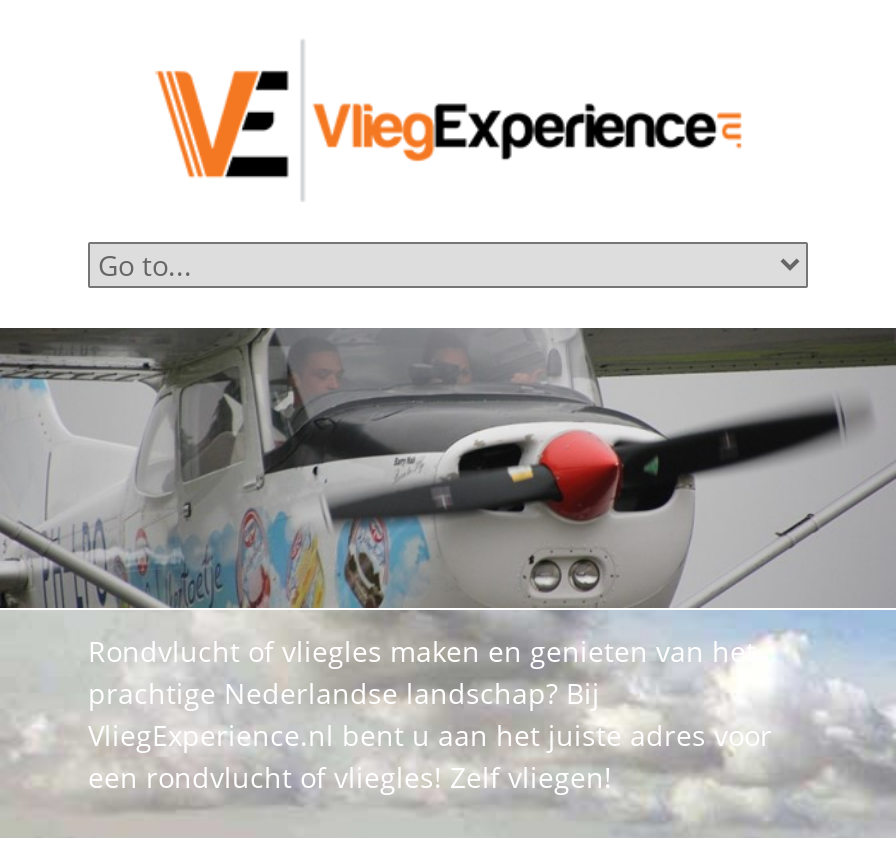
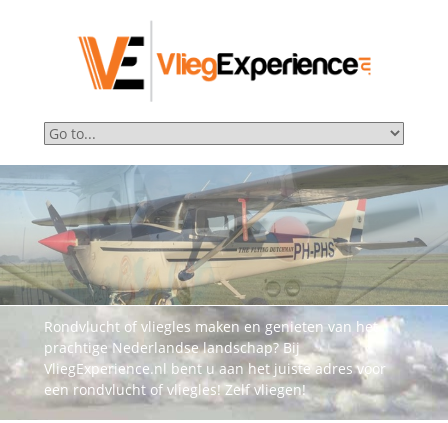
- [image]
+ [image]
